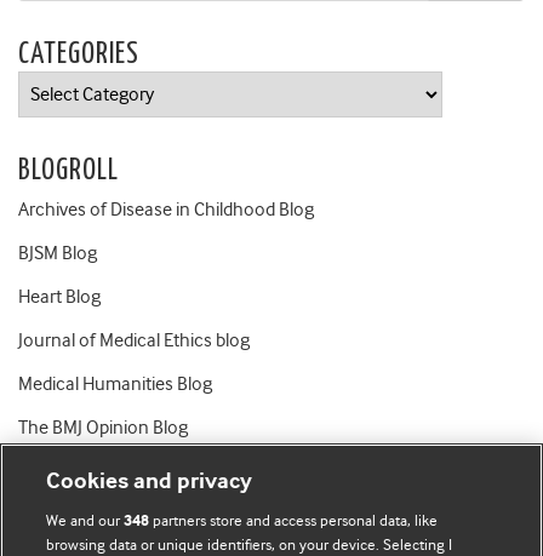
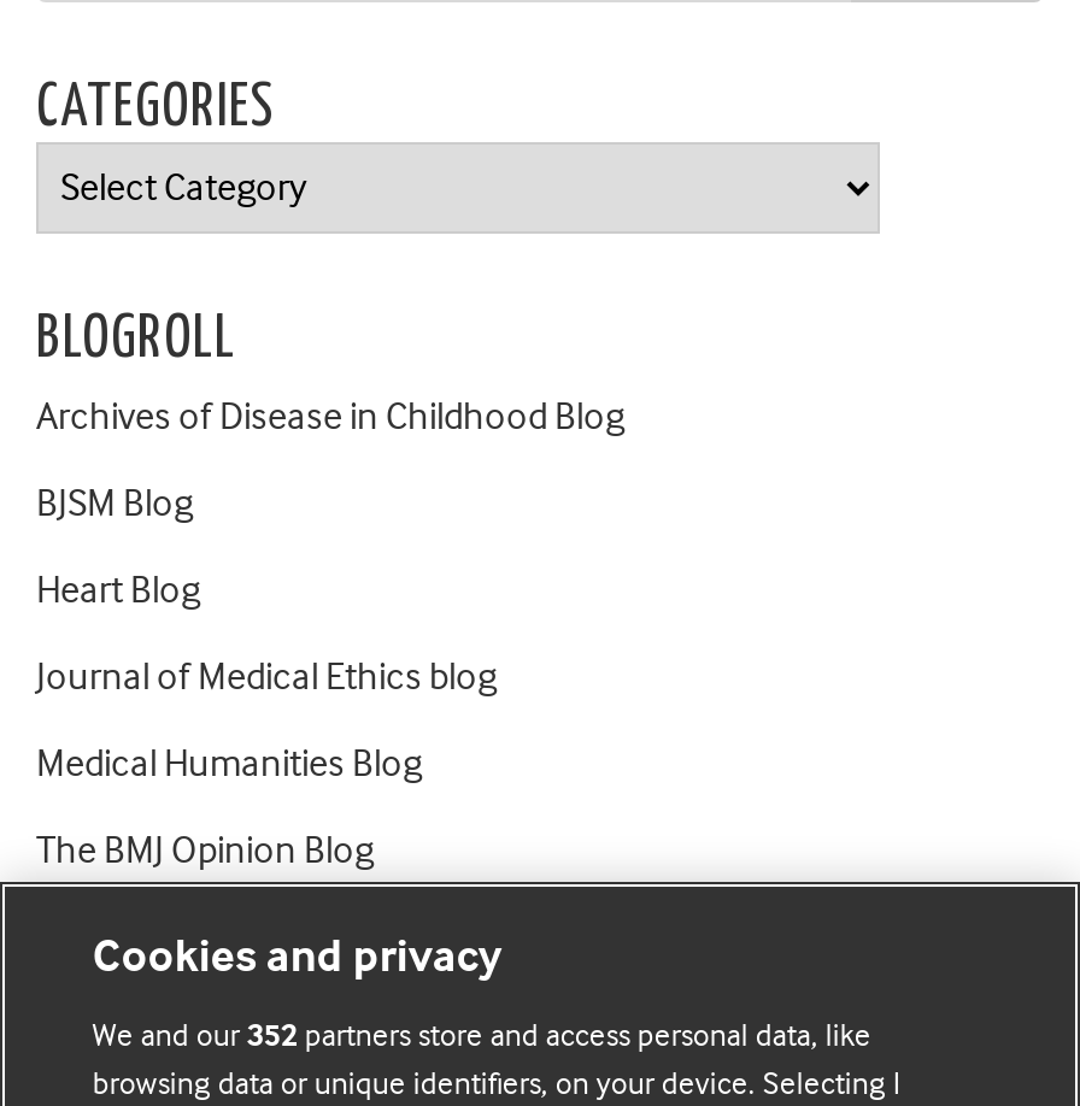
- We and our 348 partners store and access personal data, like
+ We and our 352 partners store and access personal data, like
